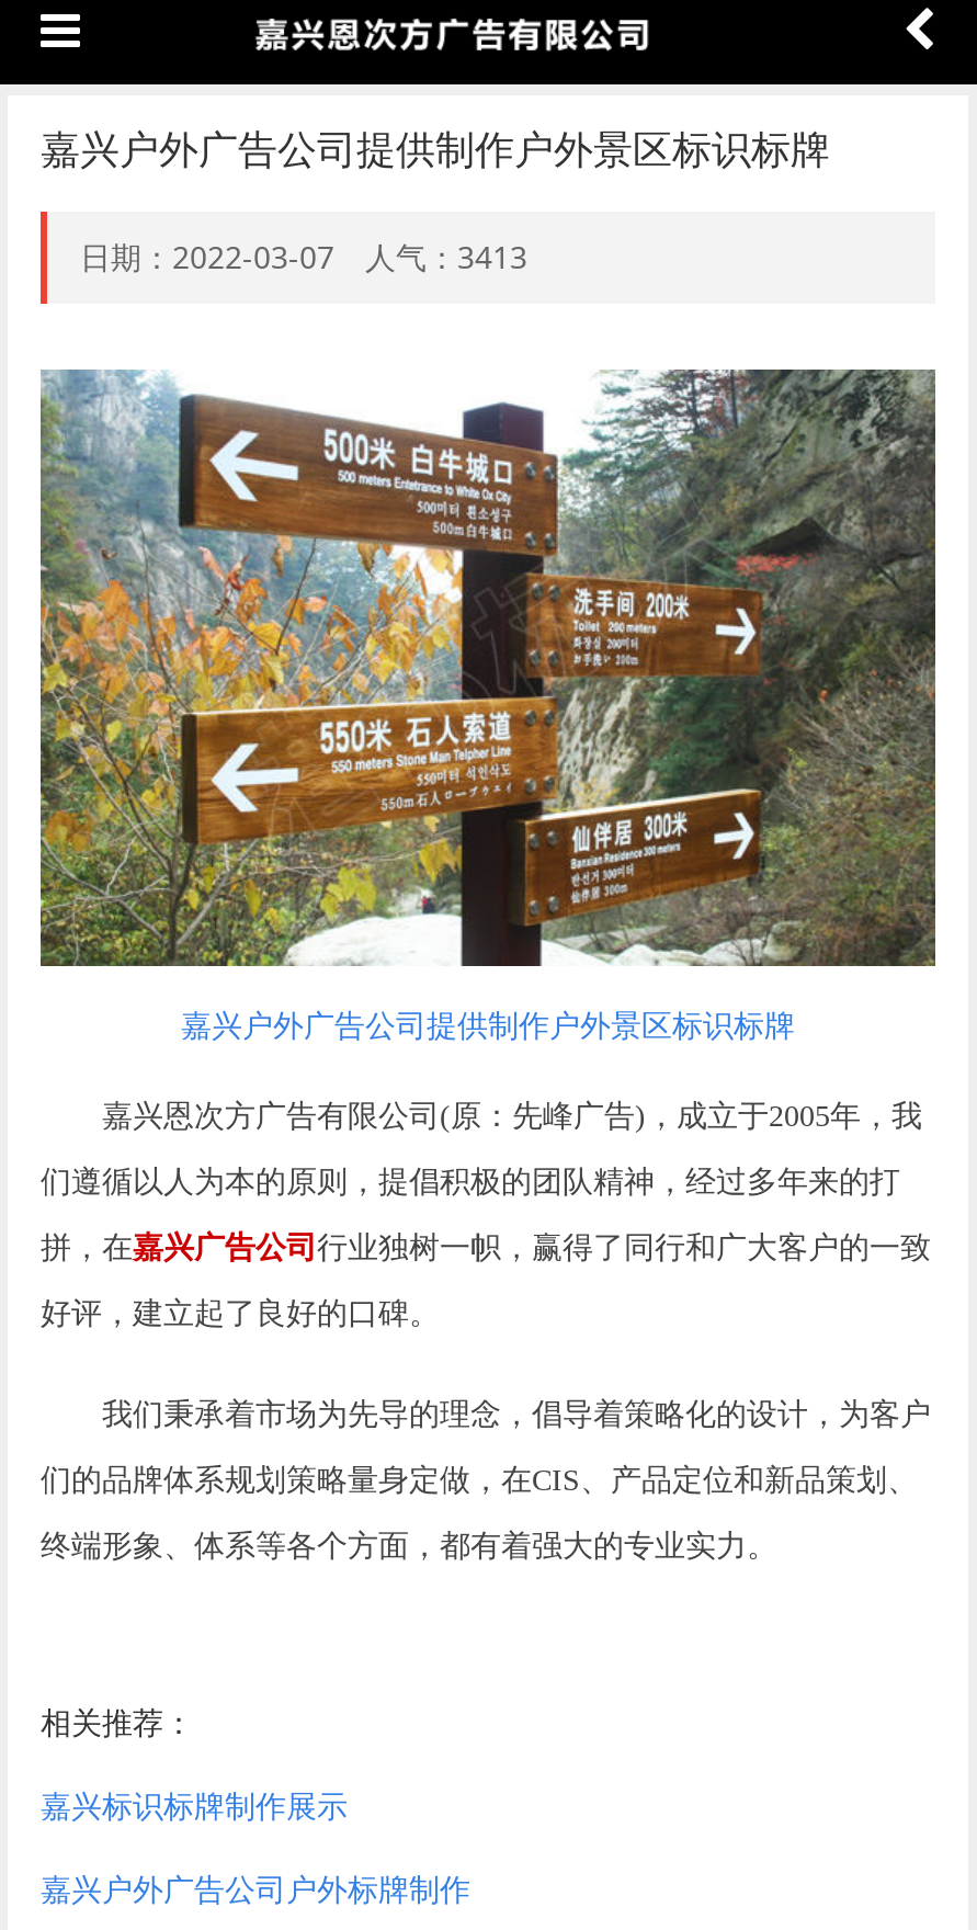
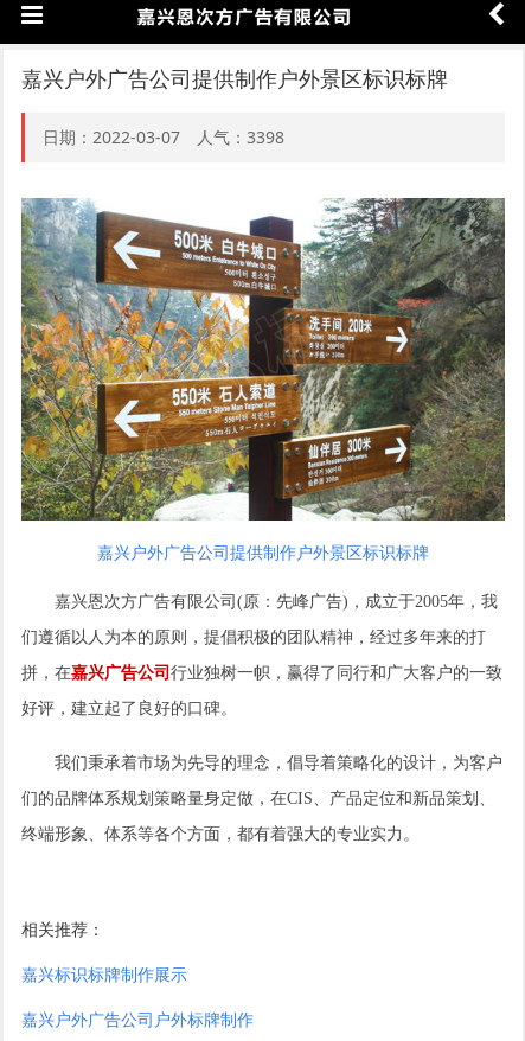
- 日期：2022-03-07人气：3413
+ 日期：2022-03-07人气：3398
